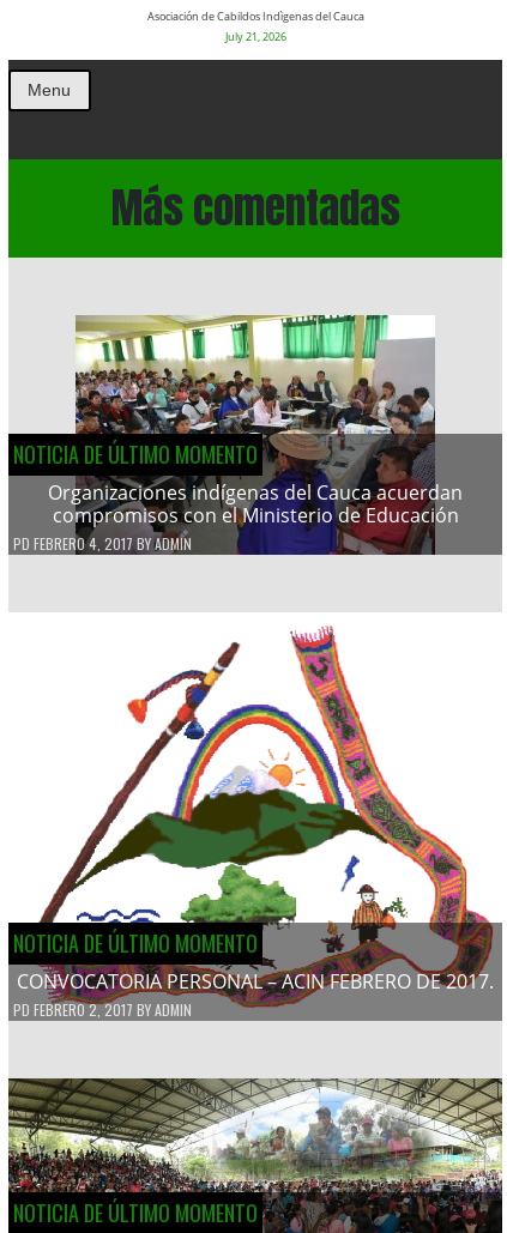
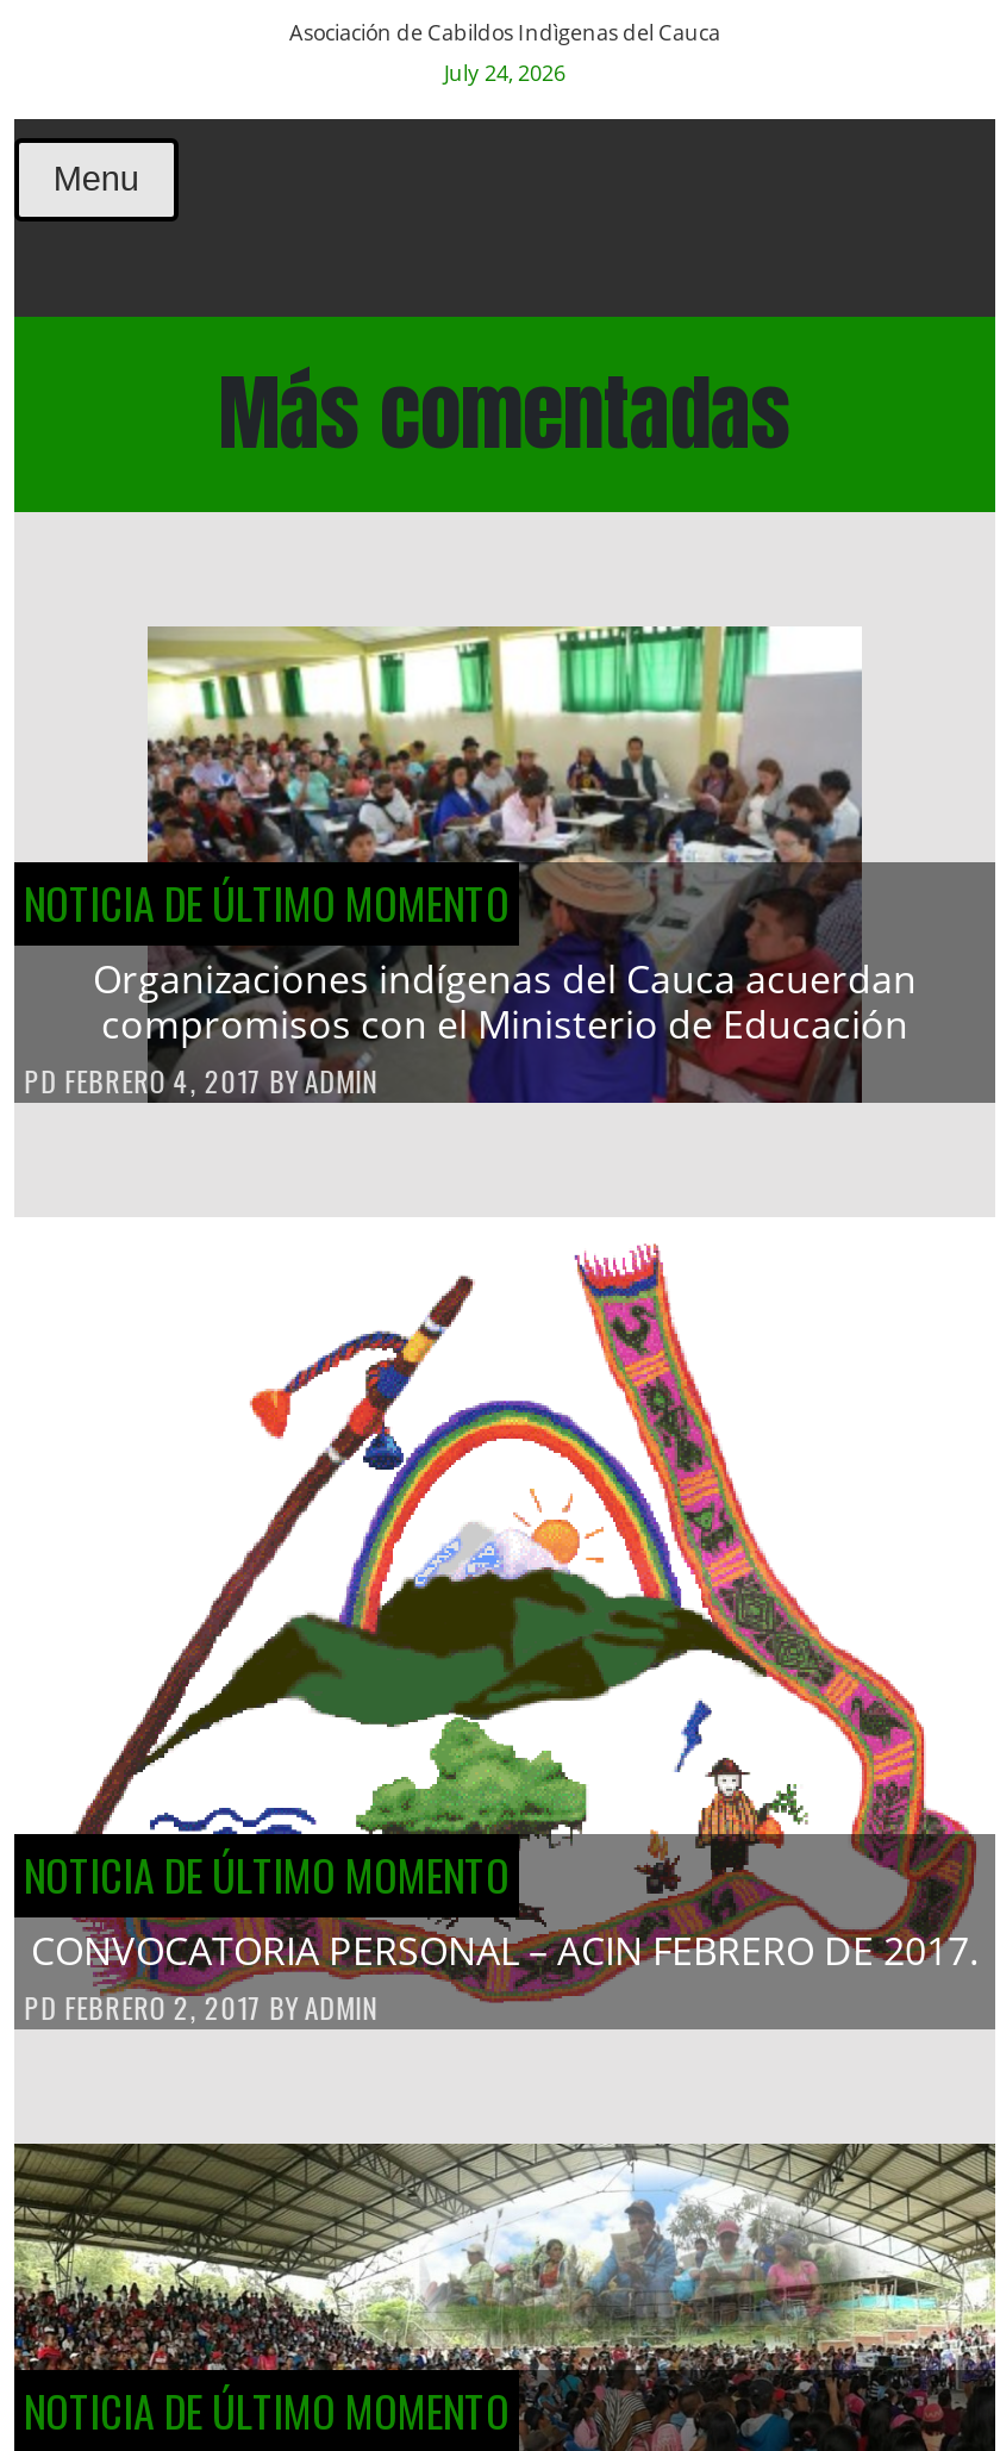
- July 21, 2026
+ July 24, 2026
